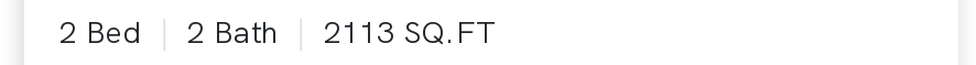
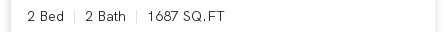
- 2 Bed 2 Bath 2113 SQ.FT
+ 2 Bed 2 Bath 1687 SQ.FT
